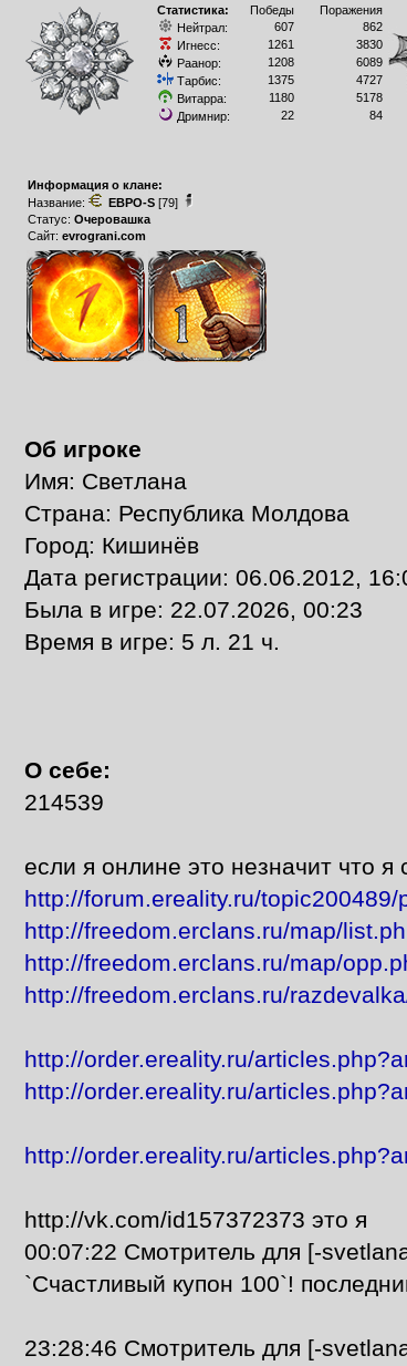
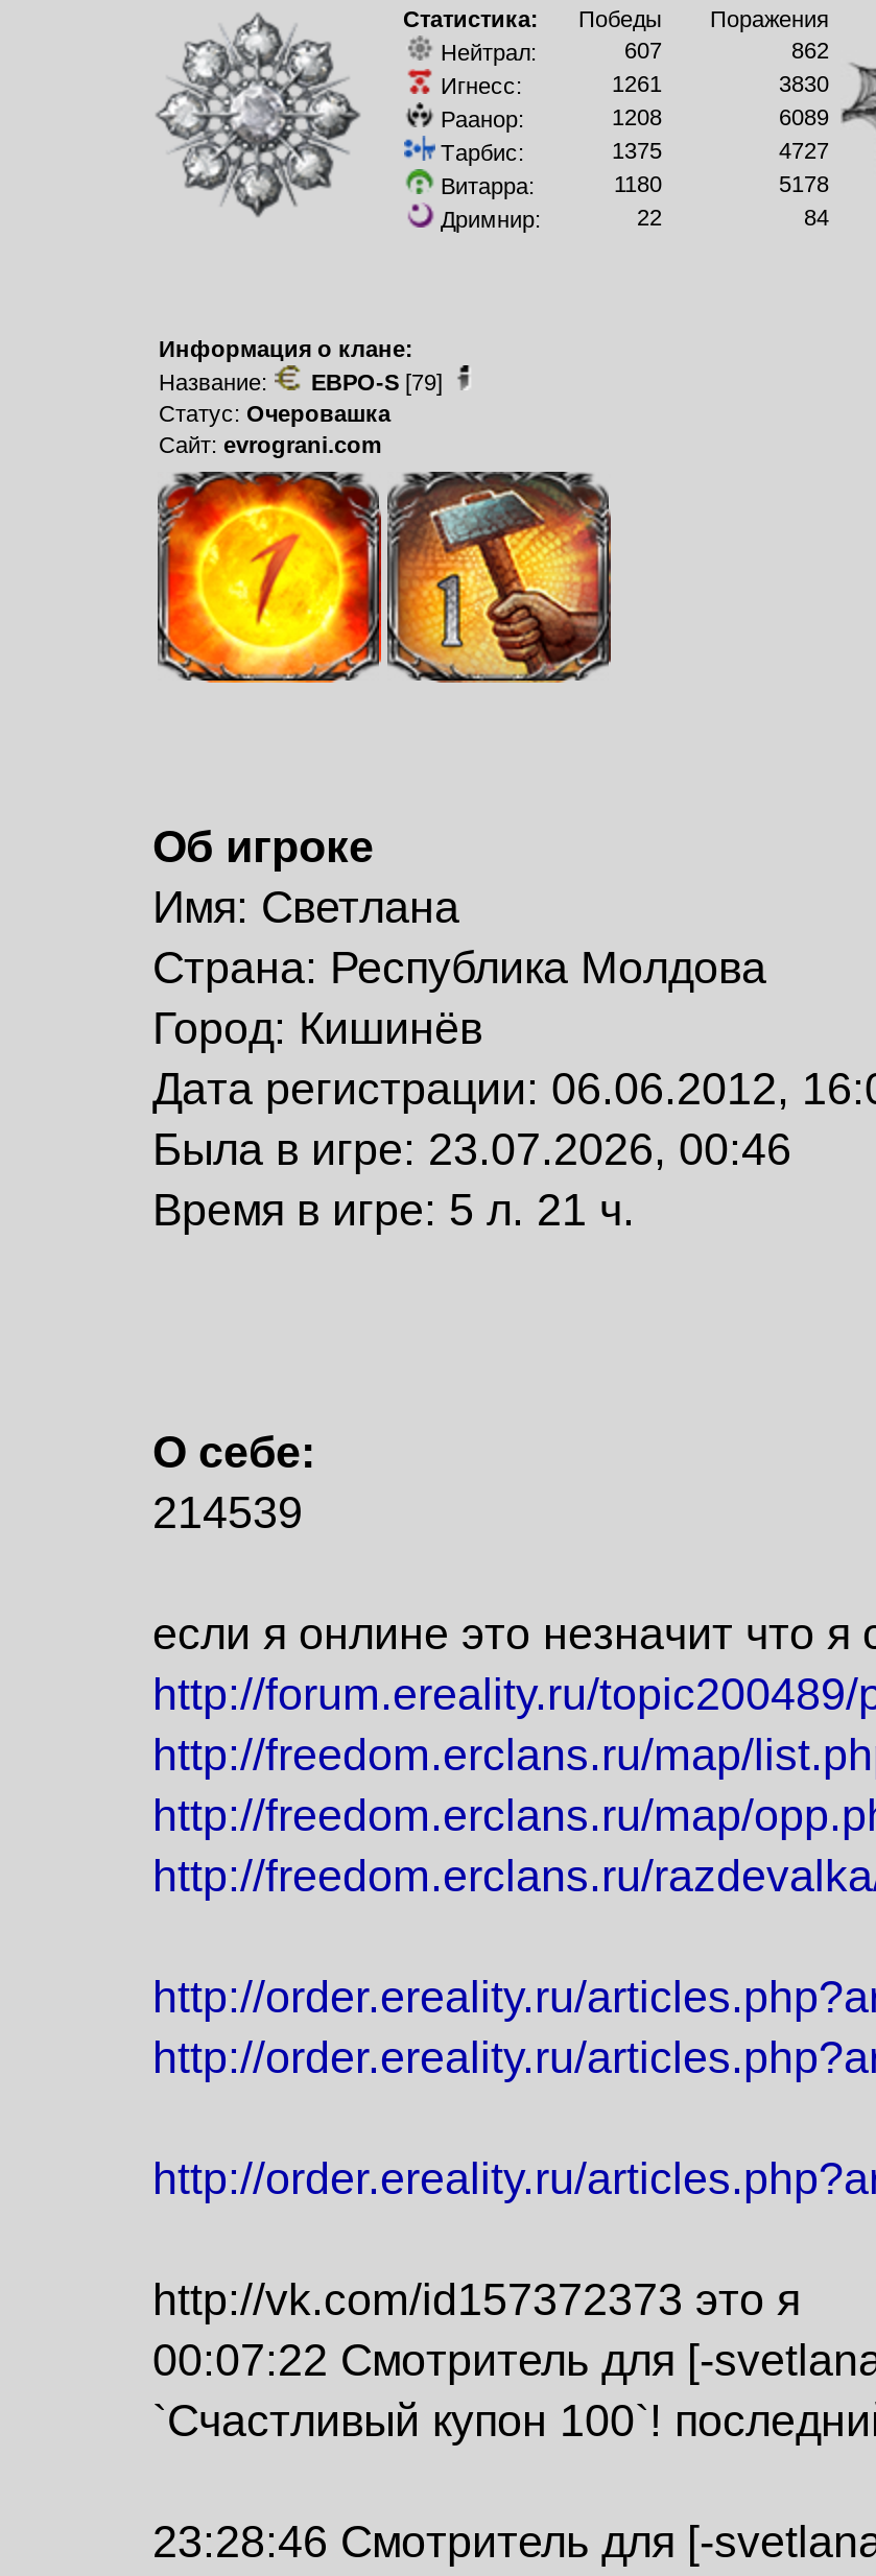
- Былa в игре: 22.07.2026, 00:23
+ Былa в игре: 23.07.2026, 00:46
